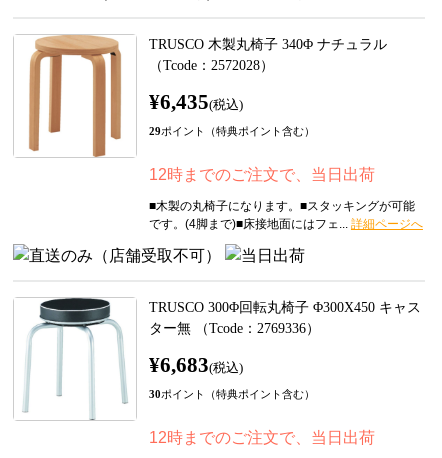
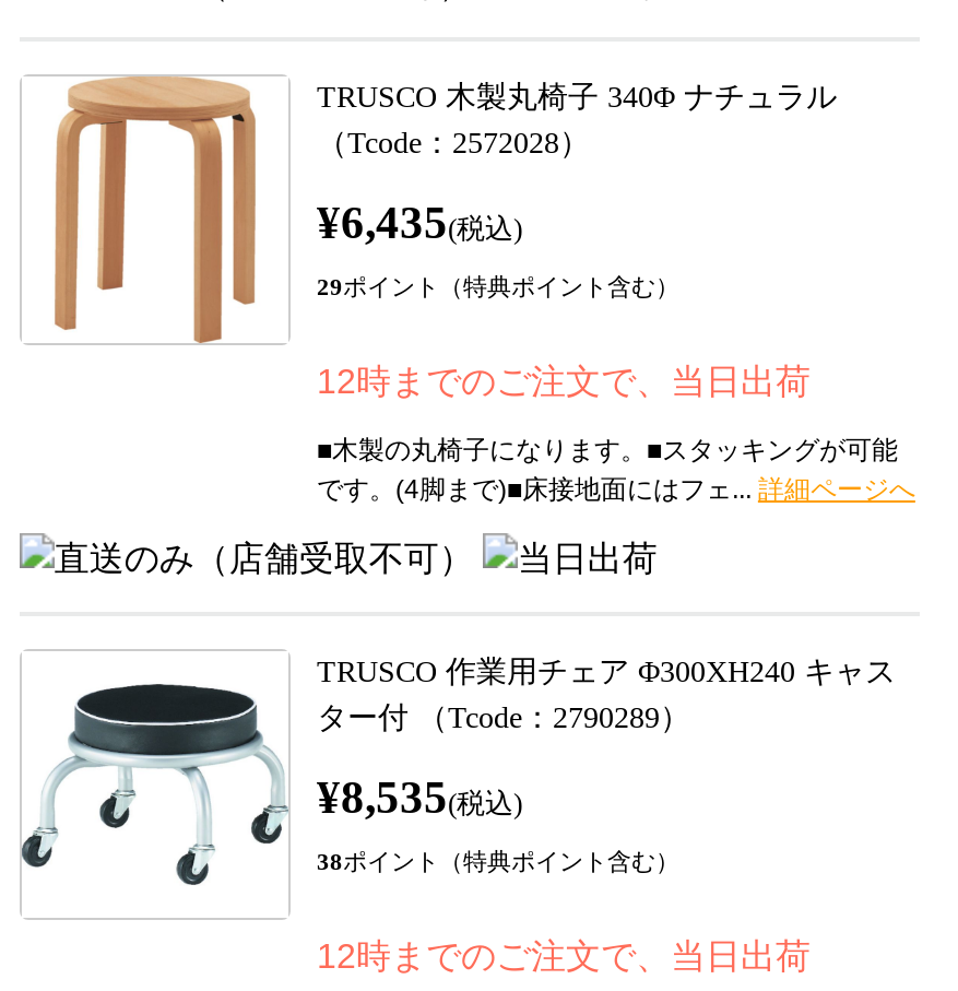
- [image]
- TRUSCO 300Φ回転丸椅子 Φ300X450 キャス
+ [image]
+ TRUSCO 作業用チェア Φ300XH240 キャス

- ター無 （Tcode：2769336）
+ ター付 （Tcode：2790289）

- ¥6,683(税込)
+ ¥8,535(税込)

- 30ポイント（特典ポイント含む）
+ 38ポイント（特典ポイント含む）
